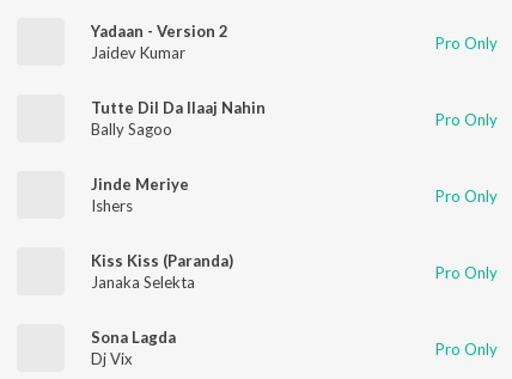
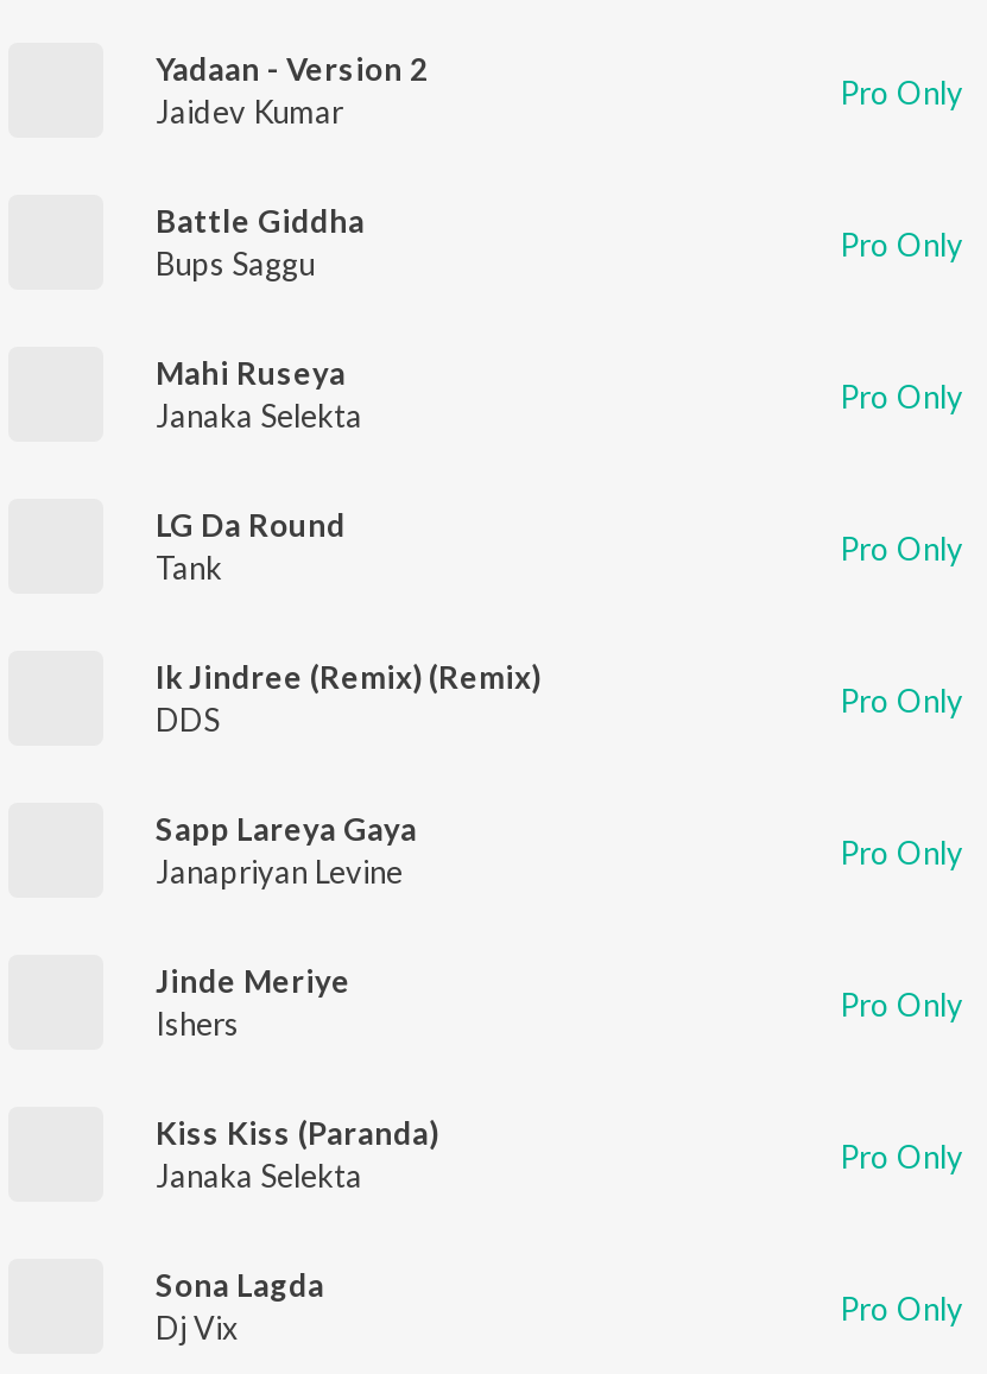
- Tutte Dil Da Ilaaj Nahin
- Bally Sagoo
+ Battle Giddha
+ Bups Saggu
+ Pro Only
+ Mahi Ruseya
+ Janaka Selekta
+ Pro Only
+ LG Da Round
+ Tank
+ Pro Only
+ Ik Jindree (Remix) (Remix)
+ DDS
+ Pro Only
+ Sapp Lareya Gaya
+ Janapriyan Levine
